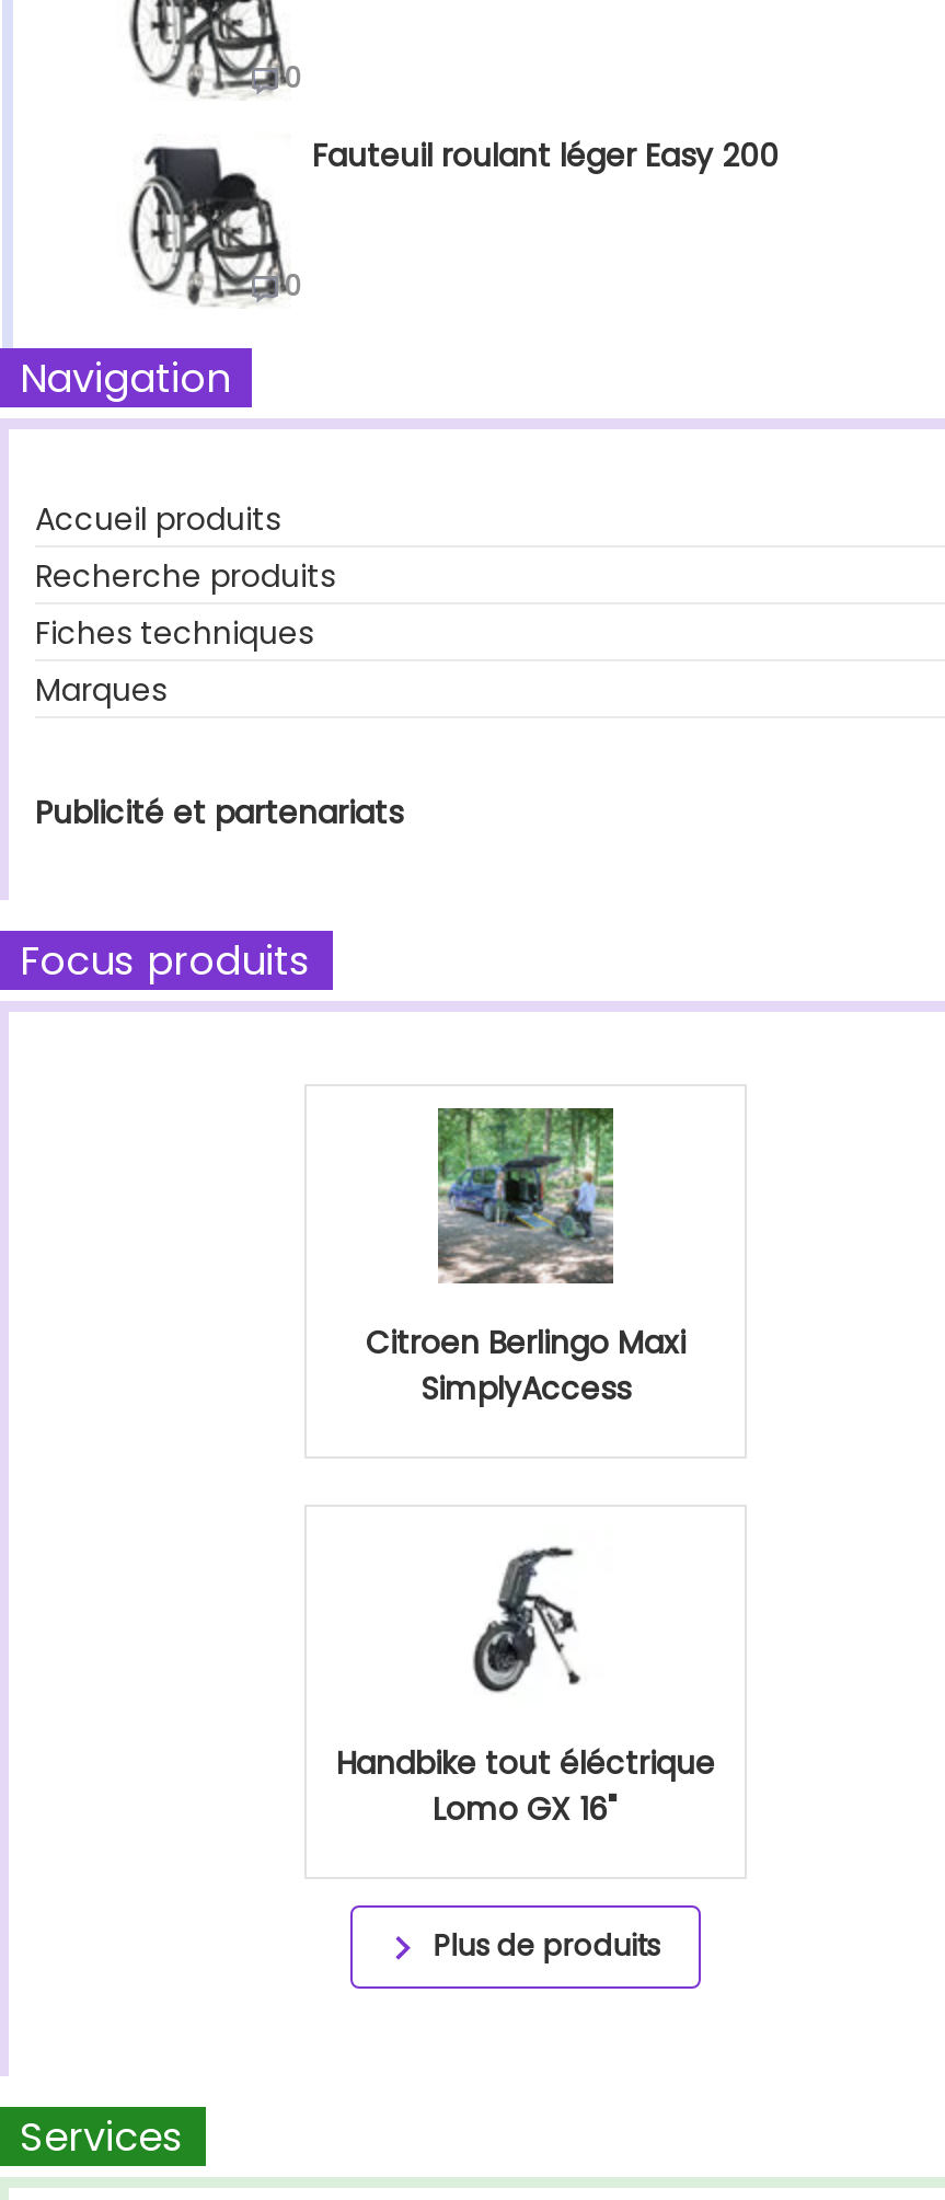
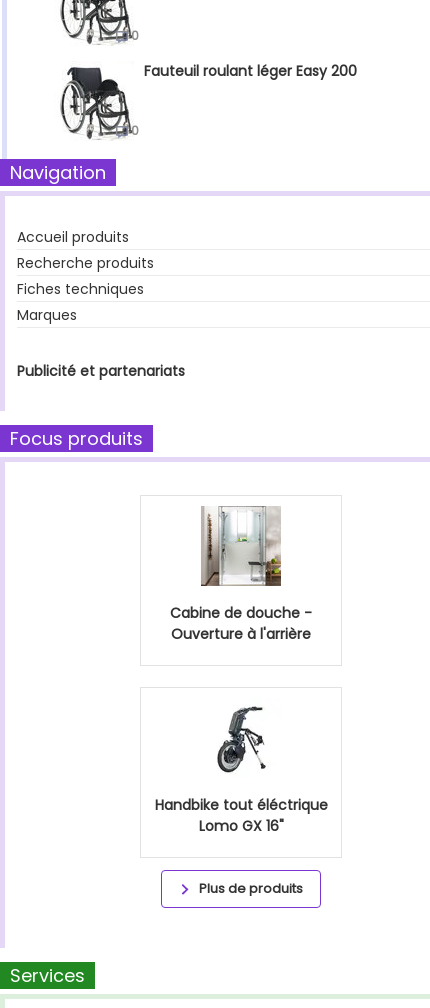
- [image]
- Citroen Berlingo Maxi
- SimplyAccess
+ [image]
+ Cabine de douche -
+ Ouverture à l'arrière
